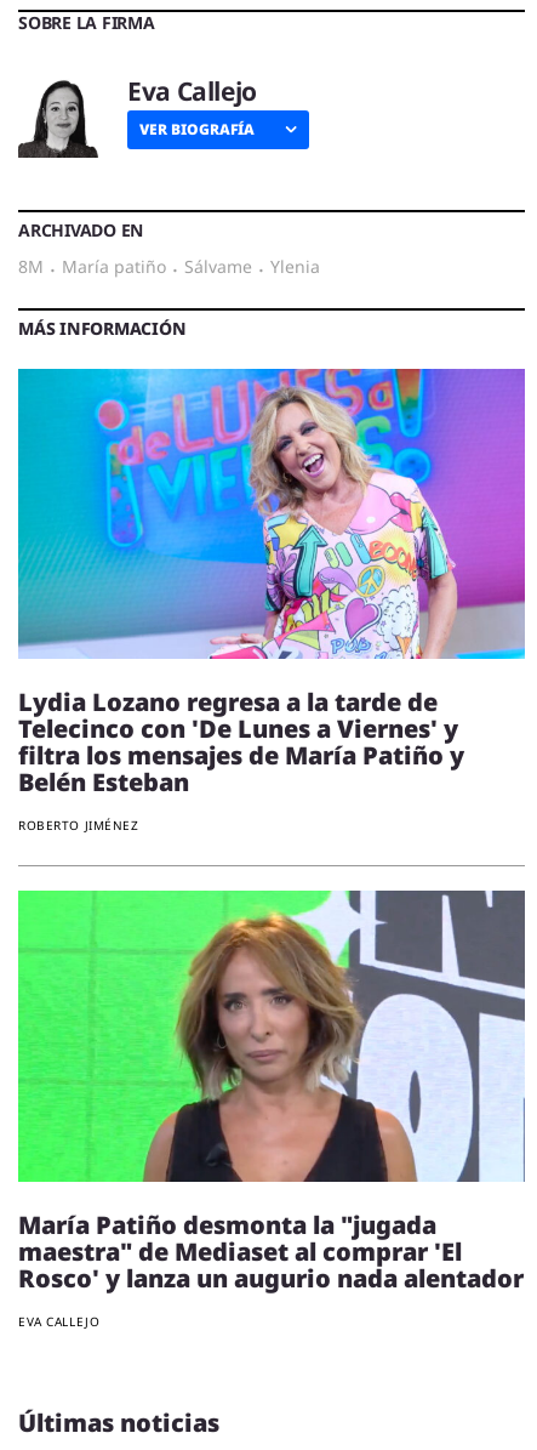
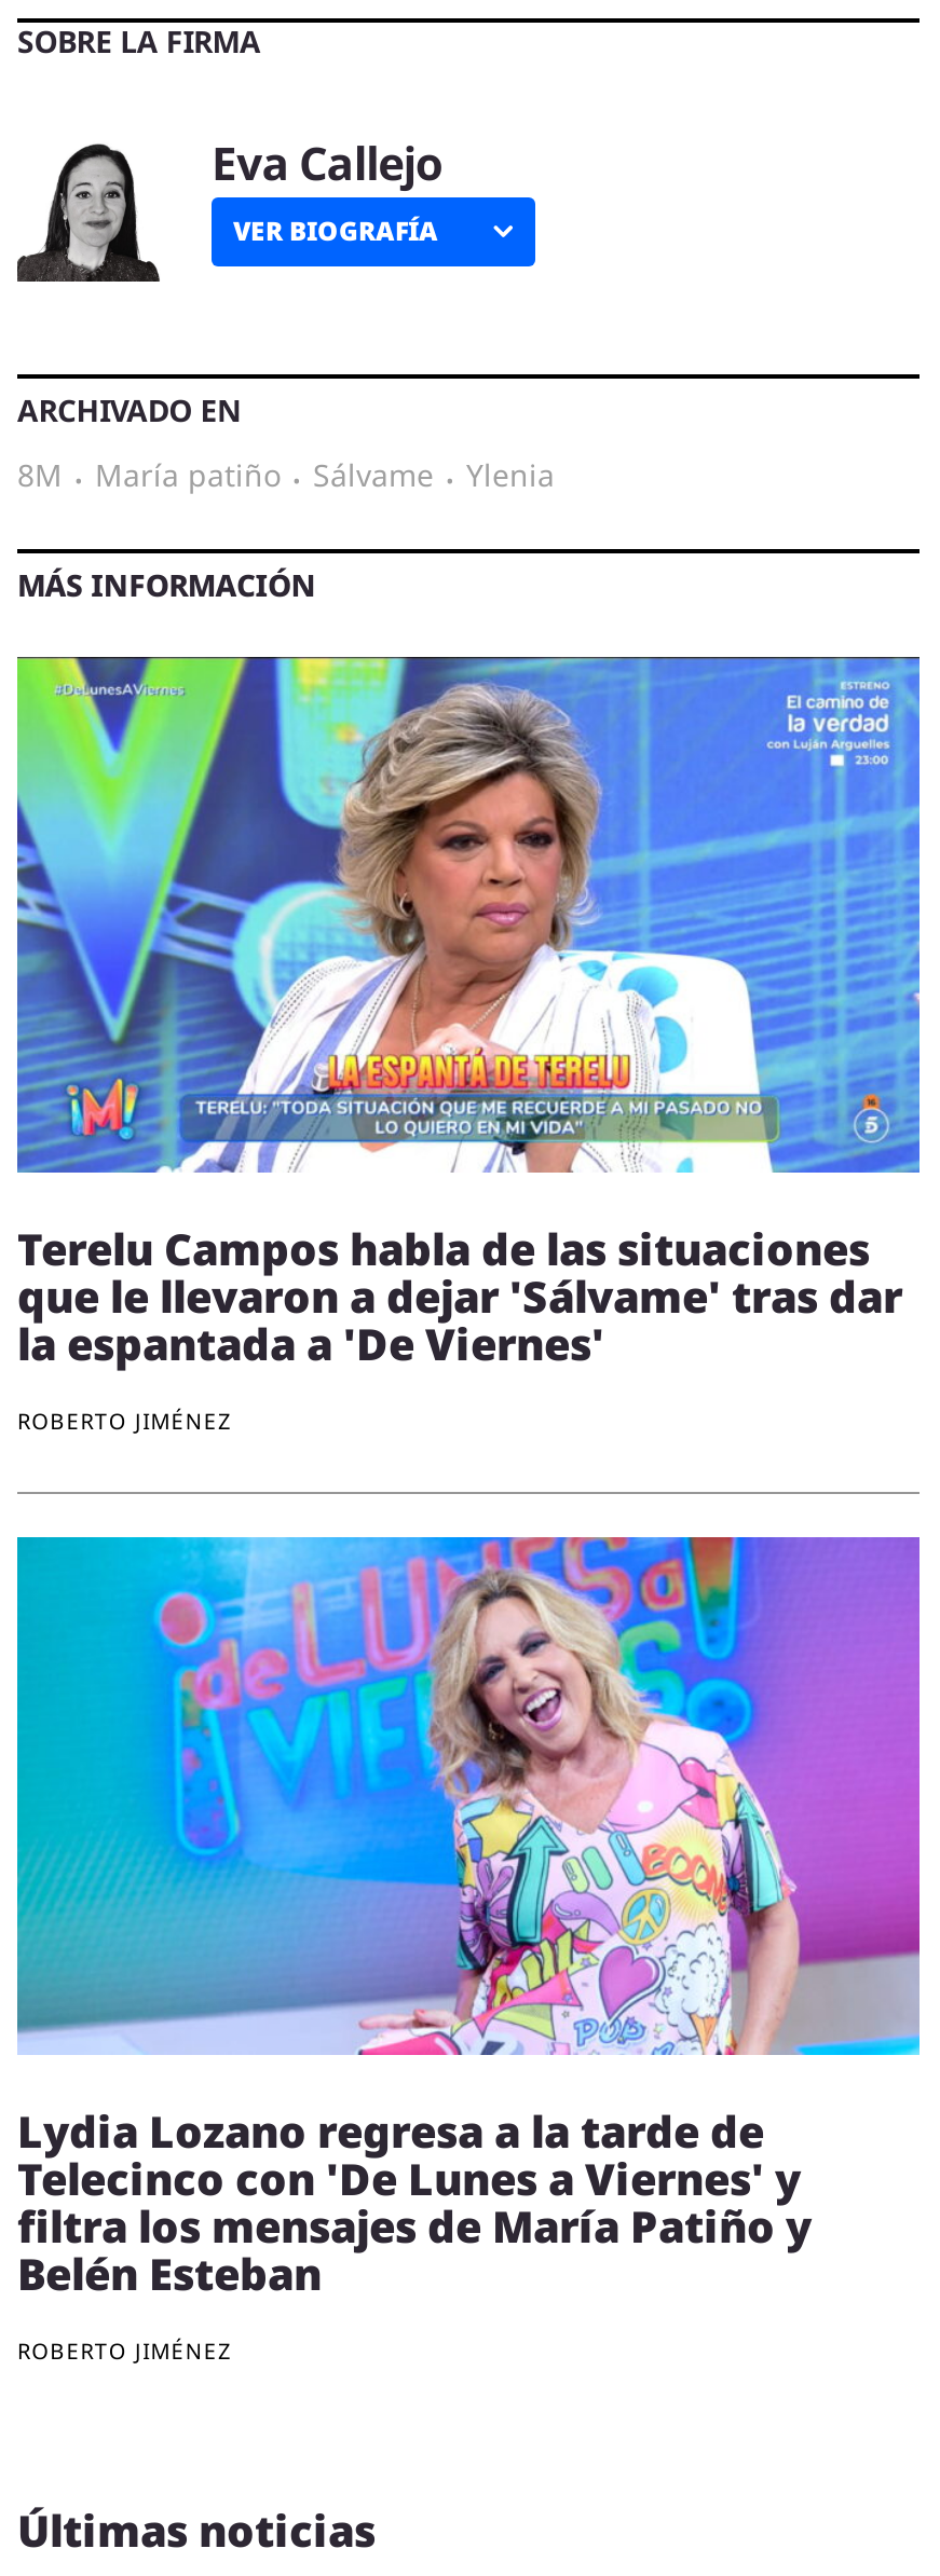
+ [image]
+ Terelu Campos habla de las situaciones
+ que le llevaron a dejar 'Sálvame' tras dar
+ la espantada a 'De Viernes'
+ ROBERTO JIMÉNEZ

moved down: [image] | Lydia Lozano regresa a la tarde de | Telecinco con 'De Lunes a Viernes' y | filtra los mensajes de María Patiño y | Belén Esteban | ROBERTO JIMÉNEZ

- [image]
- María Patiño desmonta la "jugada
- maestra" de Mediaset al comprar 'El
- Rosco' y lanza un augurio nada alentador
- EVA CALLEJO
